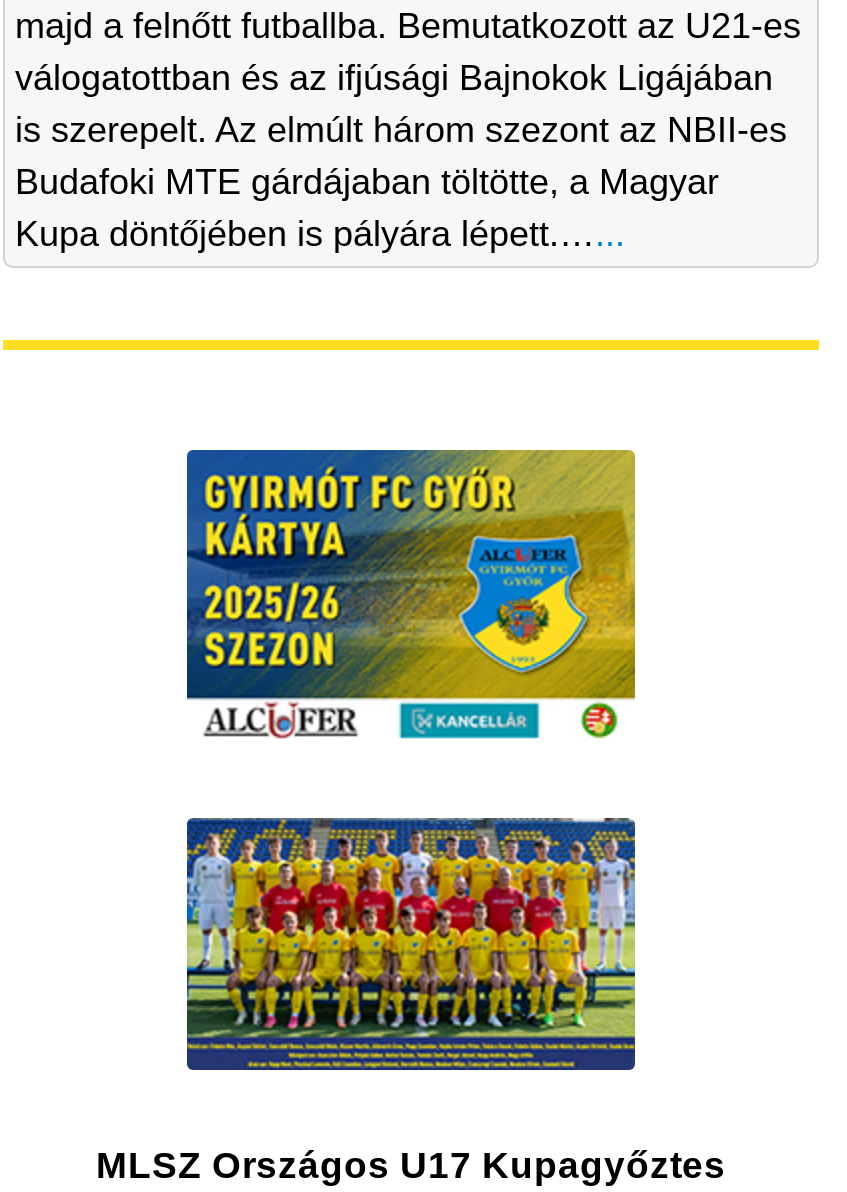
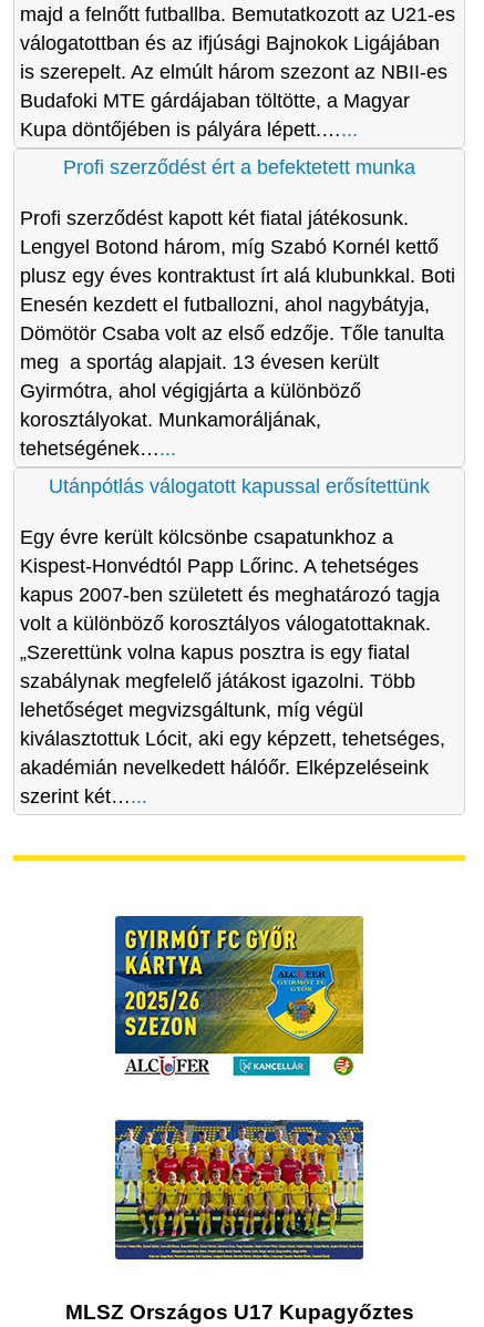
+ Profi szerződést ért a befektetett munka
+ Profi szerződést kapott két fiatal játékosunk.
+ Lengyel Botond három, míg Szabó Kornél kettő
+ plusz egy éves kontraktust írt alá klubunkkal. Boti
+ Enesén kezdett el futballozni, ahol nagybátyja,
+ Dömötör Csaba volt az első edzője. Tőle tanulta
+ meg a sportág alapjait. 13 évesen került
+ Gyirmótra, ahol végigjárta a különböző
+ korosztályokat. Munkamoráljának,
+ tehetségének…...
+ Utánpótlás válogatott kapussal erősítettünk
+ Egy évre került kölcsönbe csapatunkhoz a
+ Kispest-Honvédtól Papp Lőrinc. A tehetséges
+ kapus 2007-ben született és meghatározó tagja
+ volt a különböző korosztályos válogatottaknak.
+ „Szerettünk volna kapus posztra is egy fiatal
+ szabálynak megfelelő játákost igazolni. Több
+ lehetőséget megvizsgáltunk, míg végül
+ kiválasztottuk Lócit, aki egy képzett, tehetséges,
+ akadémián nevelkedett hálóőr. Elképzeléseink
+ szerint két…...
